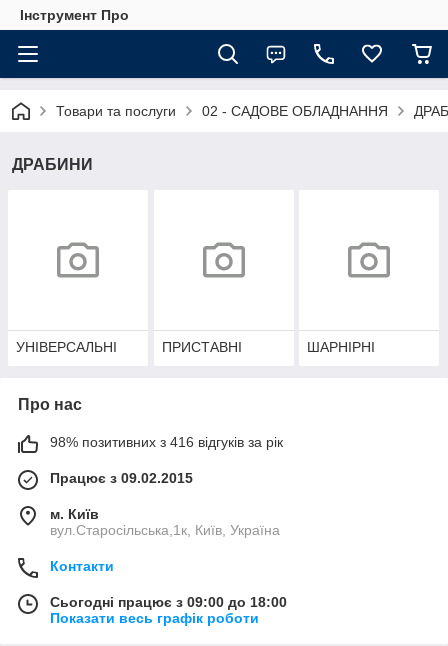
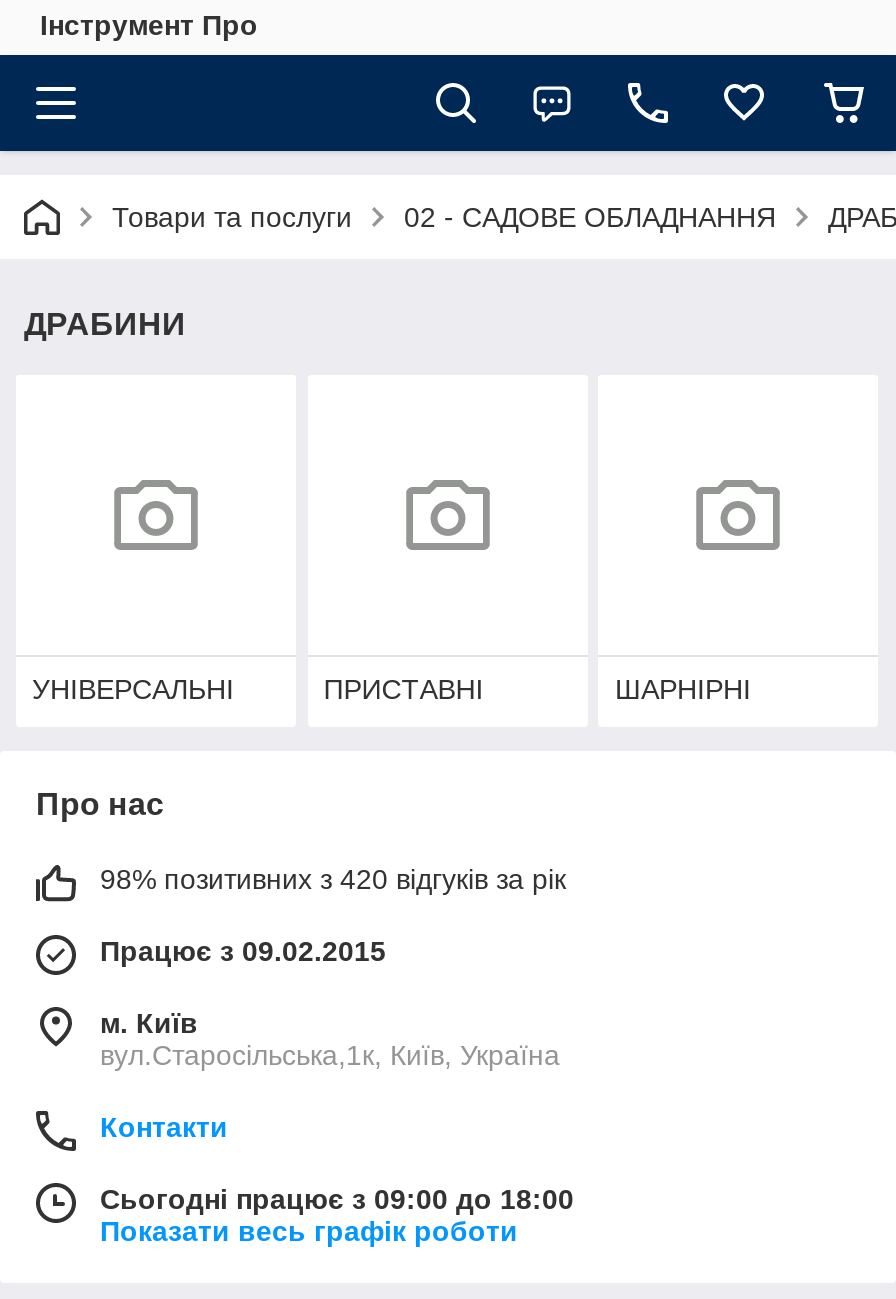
- 98% позитивних з 416 відгуків за рік
+ 98% позитивних з 420 відгуків за рік
